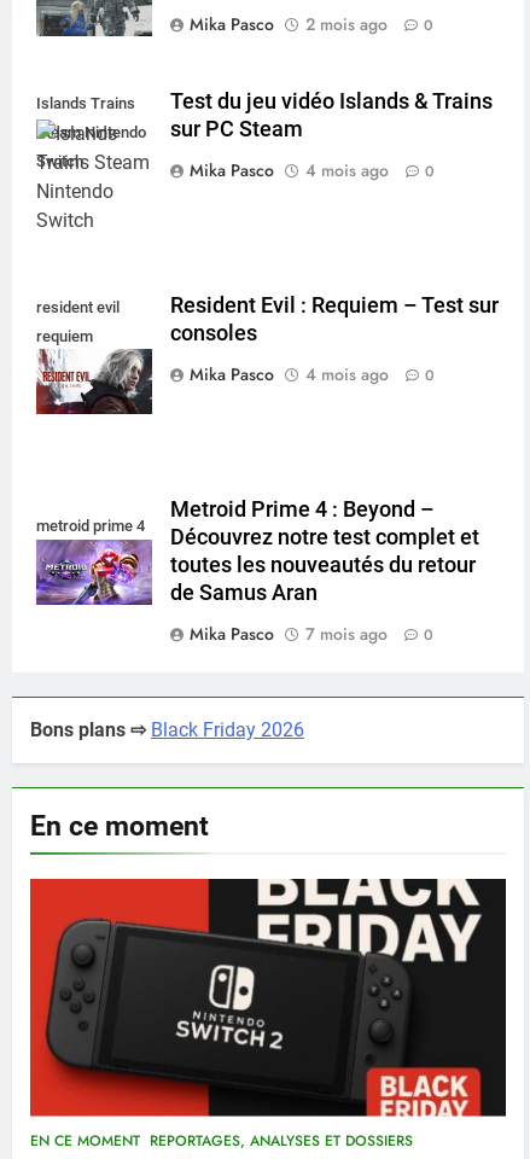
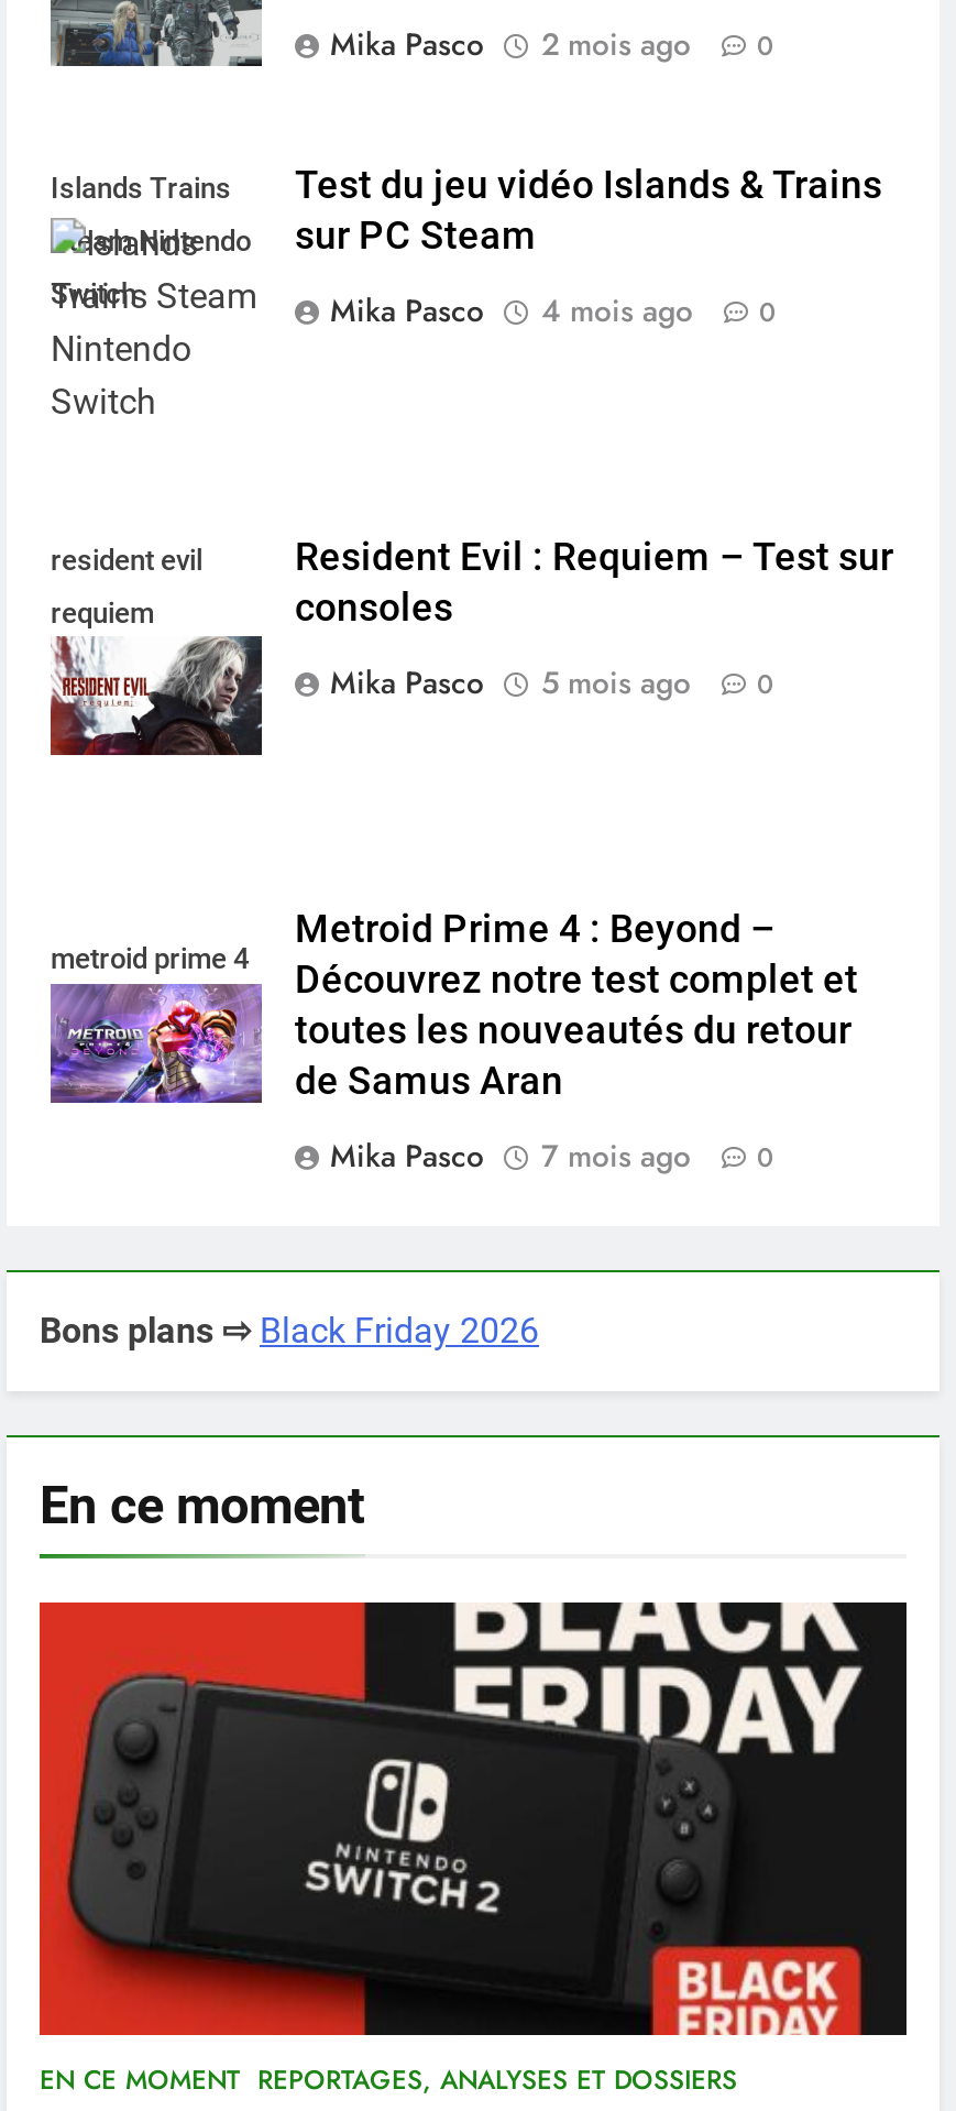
- Mika Pasco 4 mois ago 0
+ Mika Pasco 5 mois ago 0
